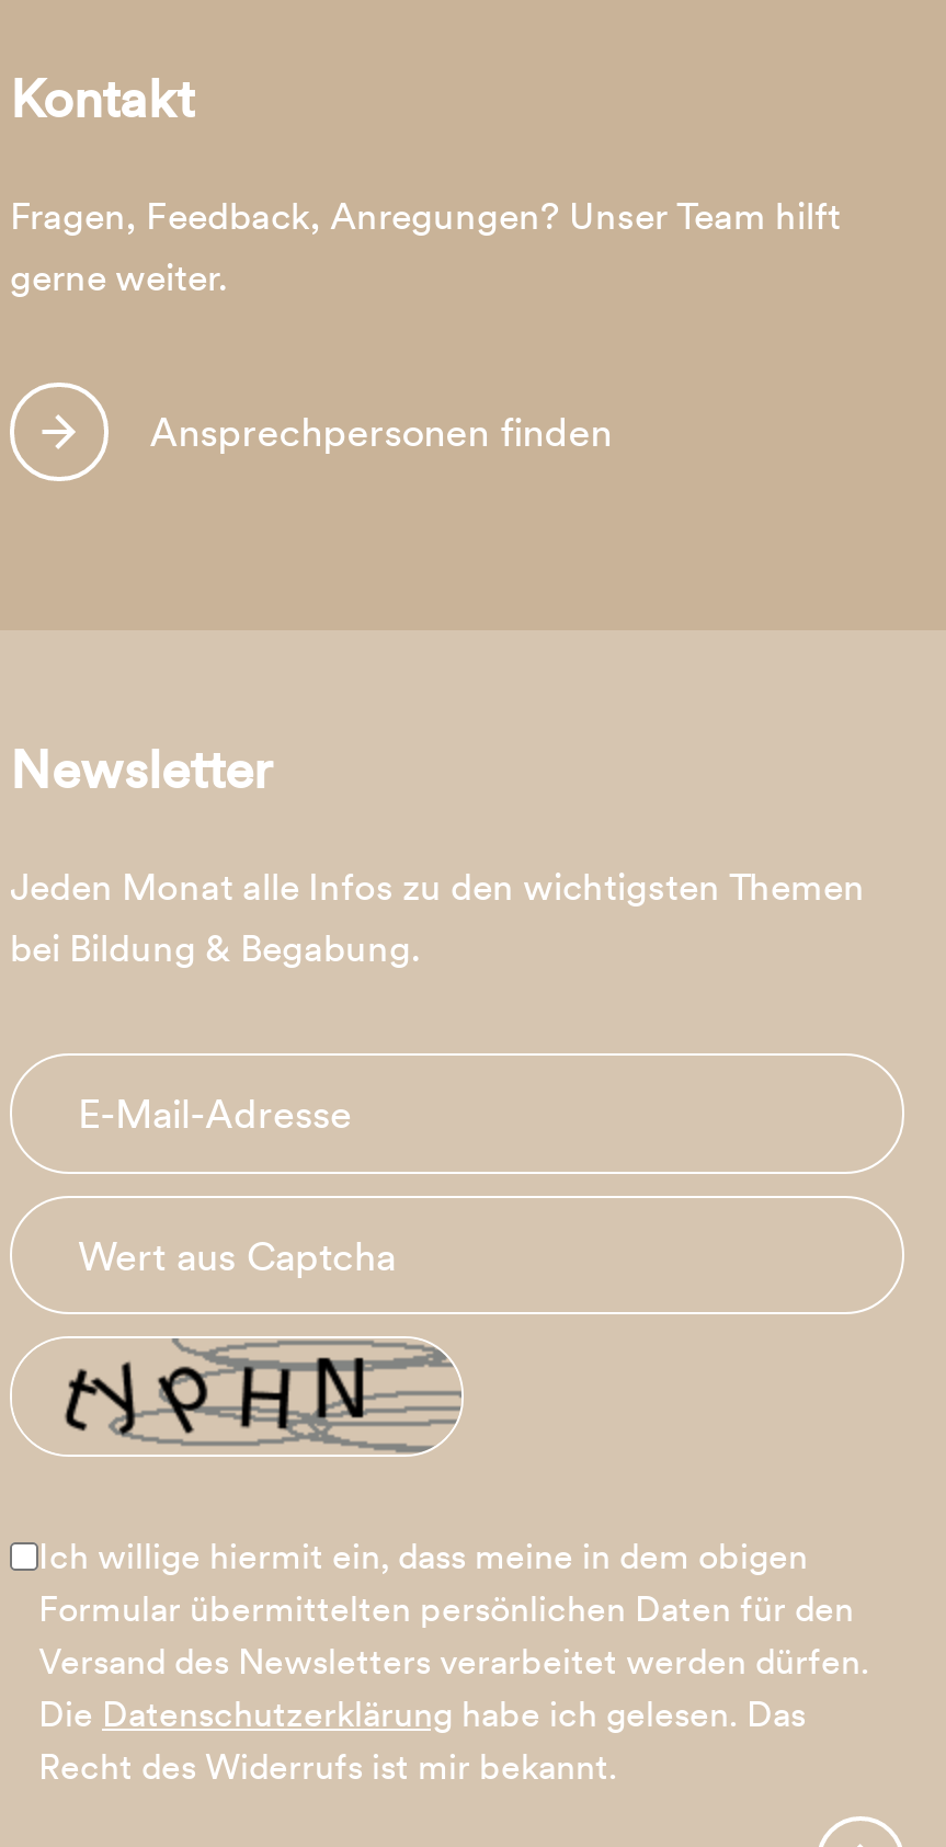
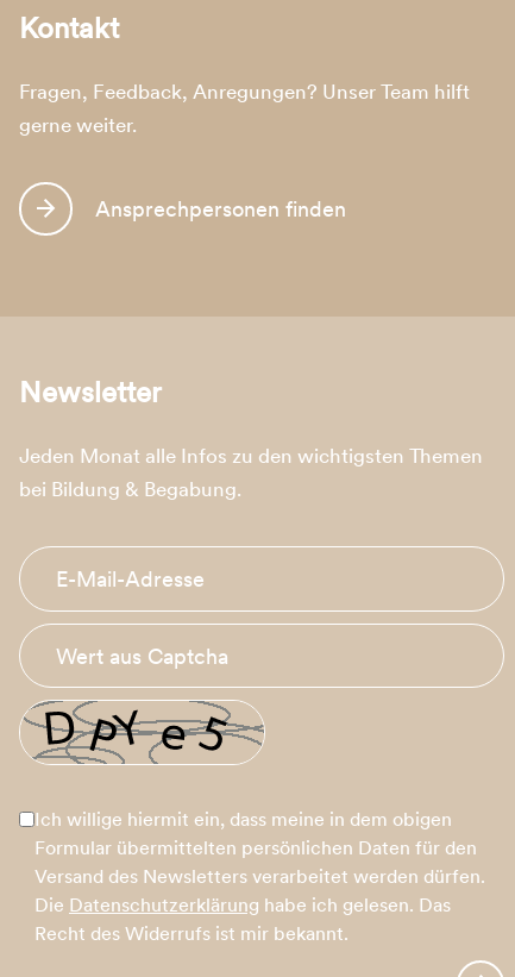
- [image]
+ [image]
